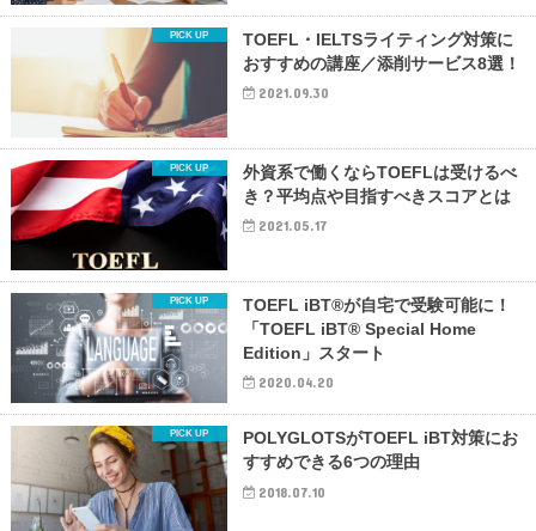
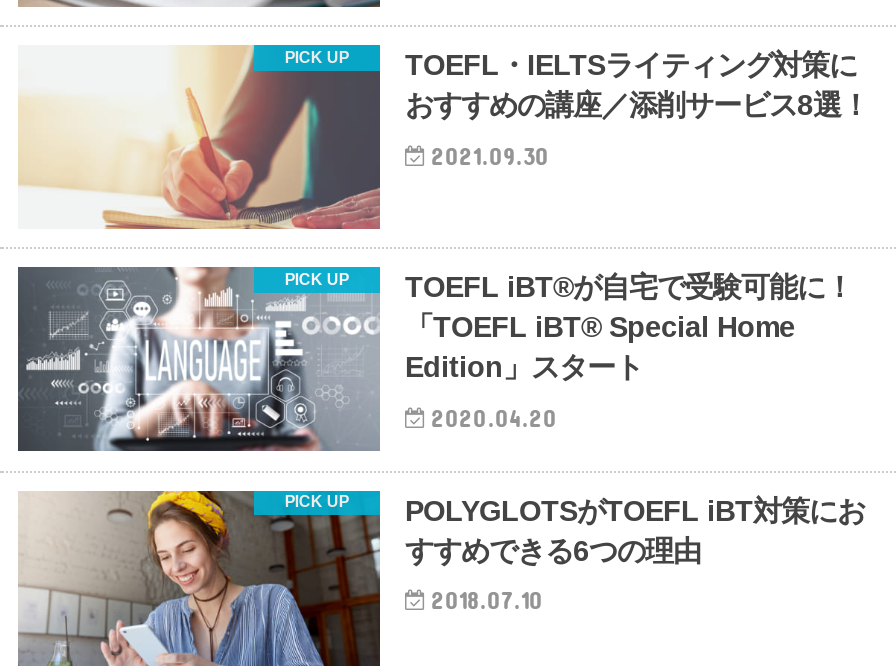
- [image]
- 外資系で働くならTOEFLは受けるべ
- き？平均点や目指すべきスコアとは
- 2021.05.17
